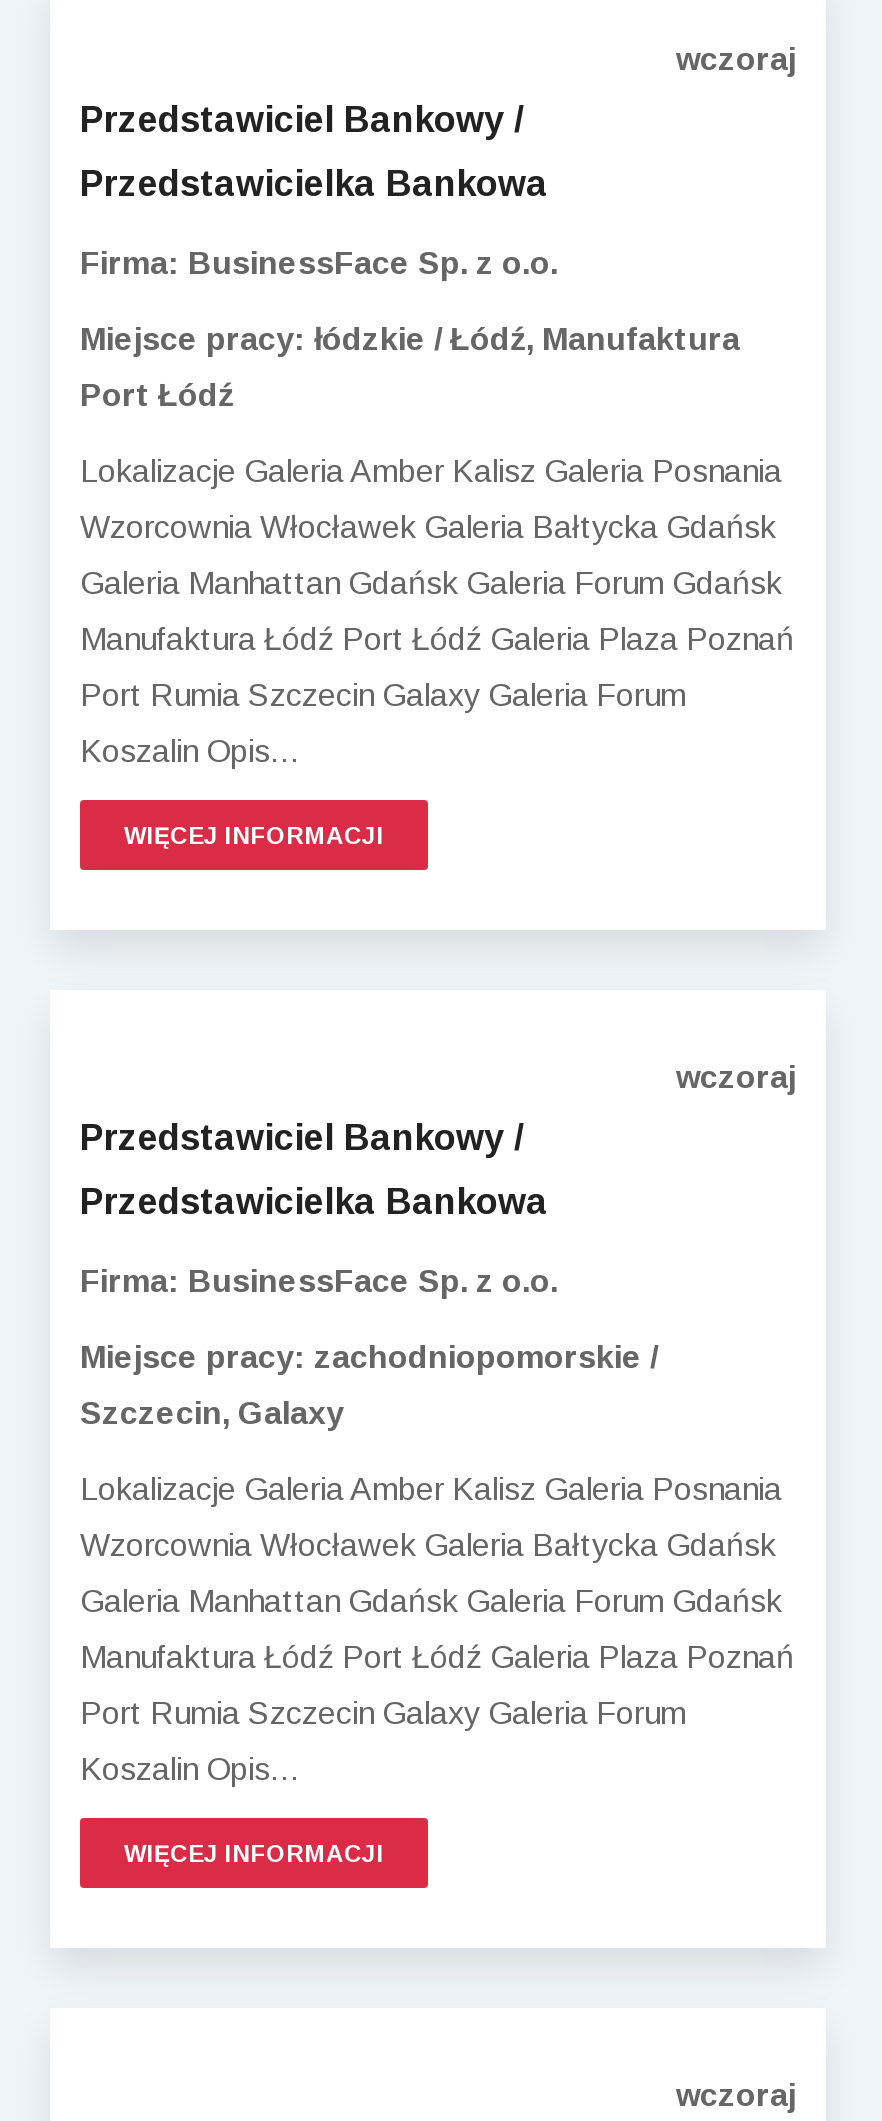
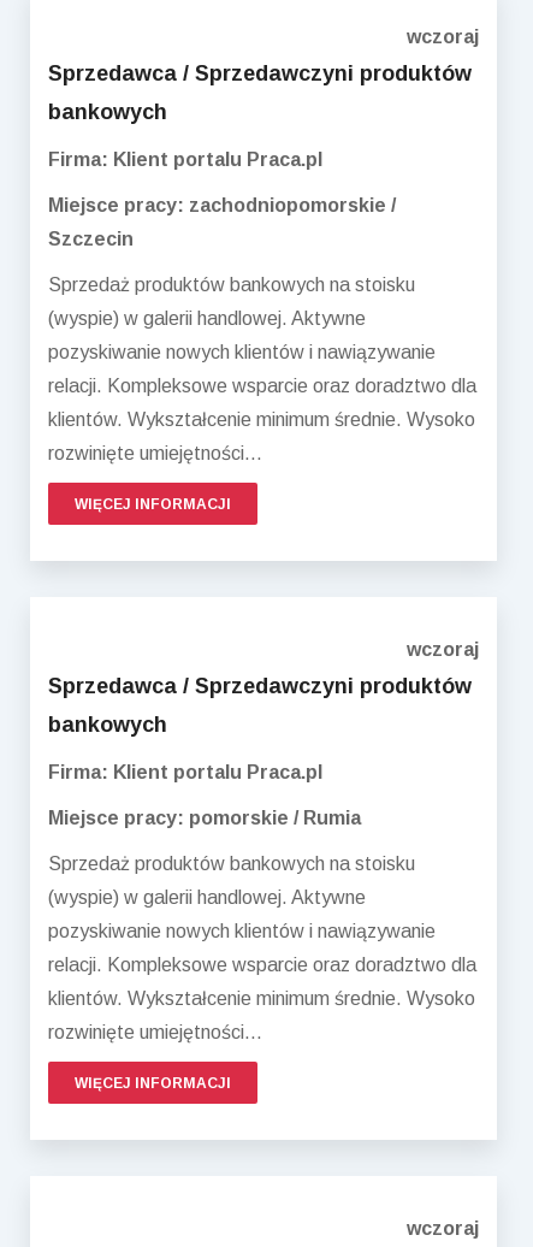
- Przedstawiciel Bankowy /
+ Sprzedawca / Sprzedawczyni produktów

- Przedstawicielka Bankowa
+ bankowych

- Firma: BusinessFace Sp. z o.o.
+ Firma: Klient portalu Praca.pl

- Miejsce pracy: łódzkie / Łódź, Manufaktura

- Port Łódź
+ Szczecin

- Lokalizacje Galeria Amber Kalisz Galeria Posnania
+ Sprzedaż produktów bankowych na stoisku

- Wzorcownia Włocławek Galeria Bałtycka Gdańsk
+ (wyspie) w galerii handlowej. Aktywne

- Galeria Manhattan Gdańsk Galeria Forum Gdańsk
+ pozyskiwanie nowych klientów i nawiązywanie

- Manufaktura Łódź Port Łódź Galeria Plaza Poznań
+ relacji. Kompleksowe wsparcie oraz doradztwo dla

- Port Rumia Szczecin Galaxy Galeria Forum
+ klientów. Wykształcenie minimum średnie. Wysoko

- Koszalin Opis...
+ rozwinięte umiejętności...

- Przedstawiciel Bankowy /
- Przedstawicielka Bankowa
- Firma: BusinessFace Sp. z o.o.
- Szczecin, Galaxy
- Lokalizacje Galeria Amber Kalisz Galeria Posnania
- Wzorcownia Włocławek Galeria Bałtycka Gdańsk
- Galeria Manhattan Gdańsk Galeria Forum Gdańsk
- Manufaktura Łódź Port Łódź Galeria Plaza Poznań
- Port Rumia Szczecin Galaxy Galeria Forum
- Koszalin Opis...
+ Sprzedawca / Sprzedawczyni produktów
+ bankowych
+ Firma: Klient portalu Praca.pl
+ Miejsce pracy: pomorskie / Rumia
+ Sprzedaż produktów bankowych na stoisku
+ (wyspie) w galerii handlowej. Aktywne
+ pozyskiwanie nowych klientów i nawiązywanie
+ relacji. Kompleksowe wsparcie oraz doradztwo dla
+ klientów. Wykształcenie minimum średnie. Wysoko
+ rozwinięte umiejętności...

moved up: Miejsce pracy: zachodniopomorskie /
